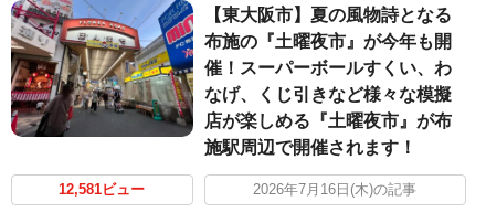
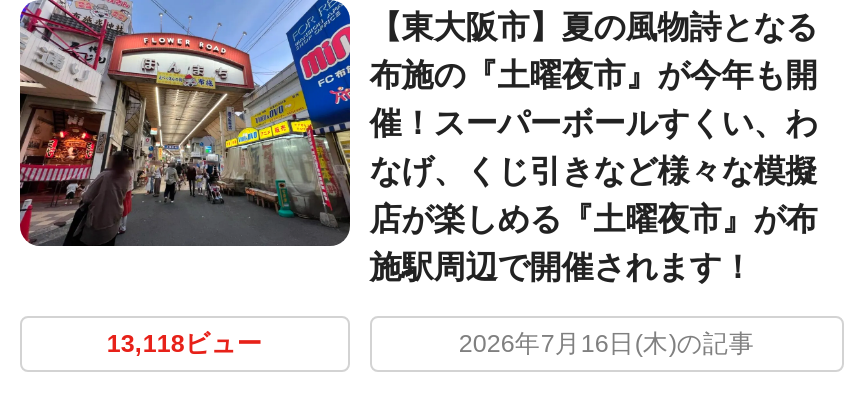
- 12,581ビュー
+ 13,118ビュー
